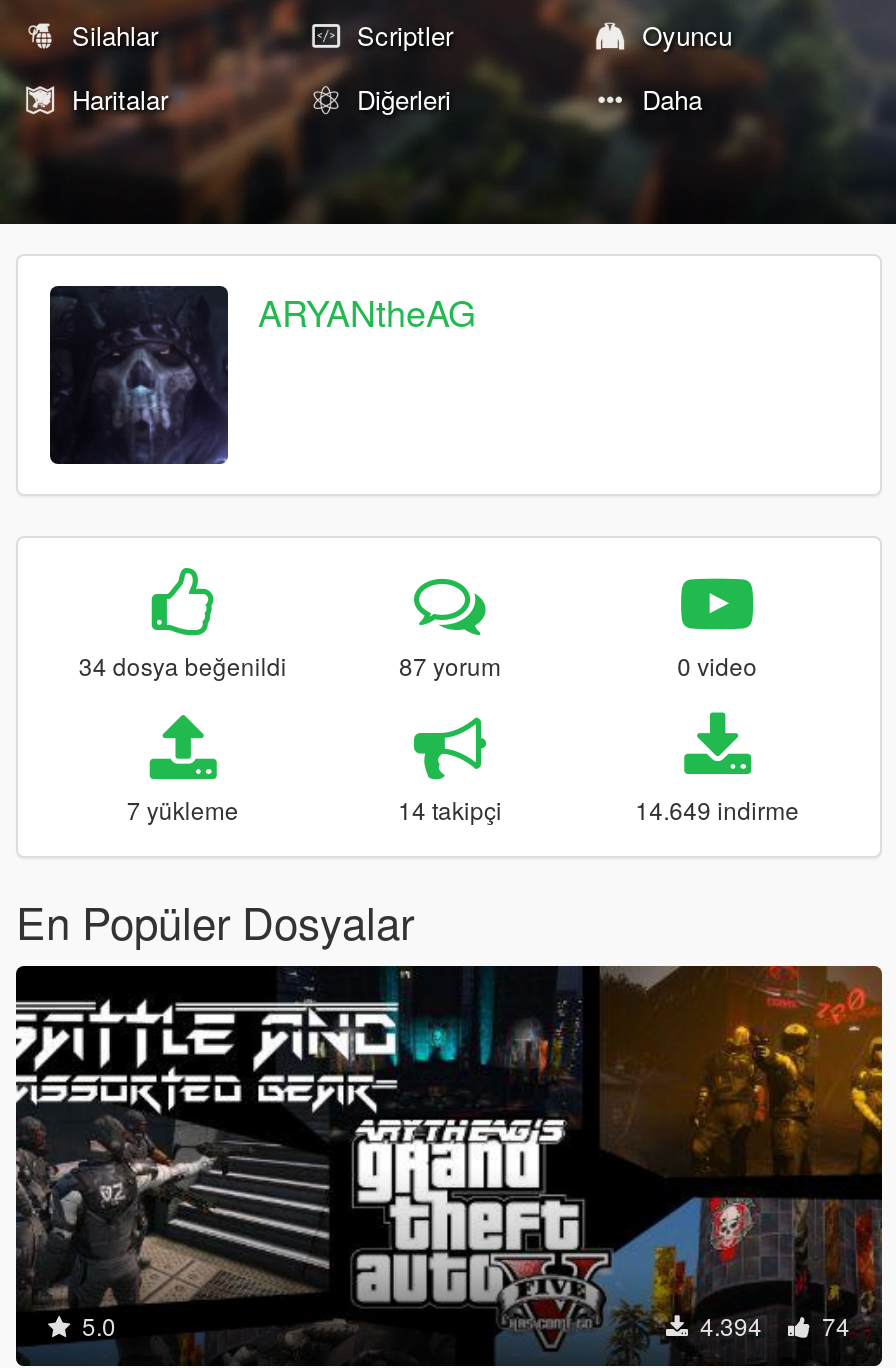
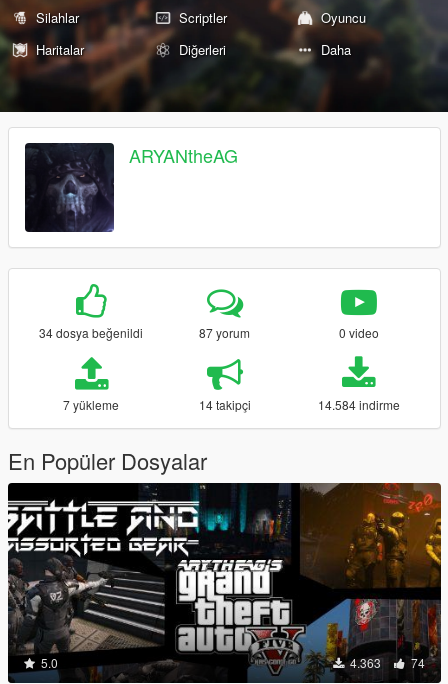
- 14.649 indirme
+ 14.584 indirme

- 4.394 74
+ 4.363 74
